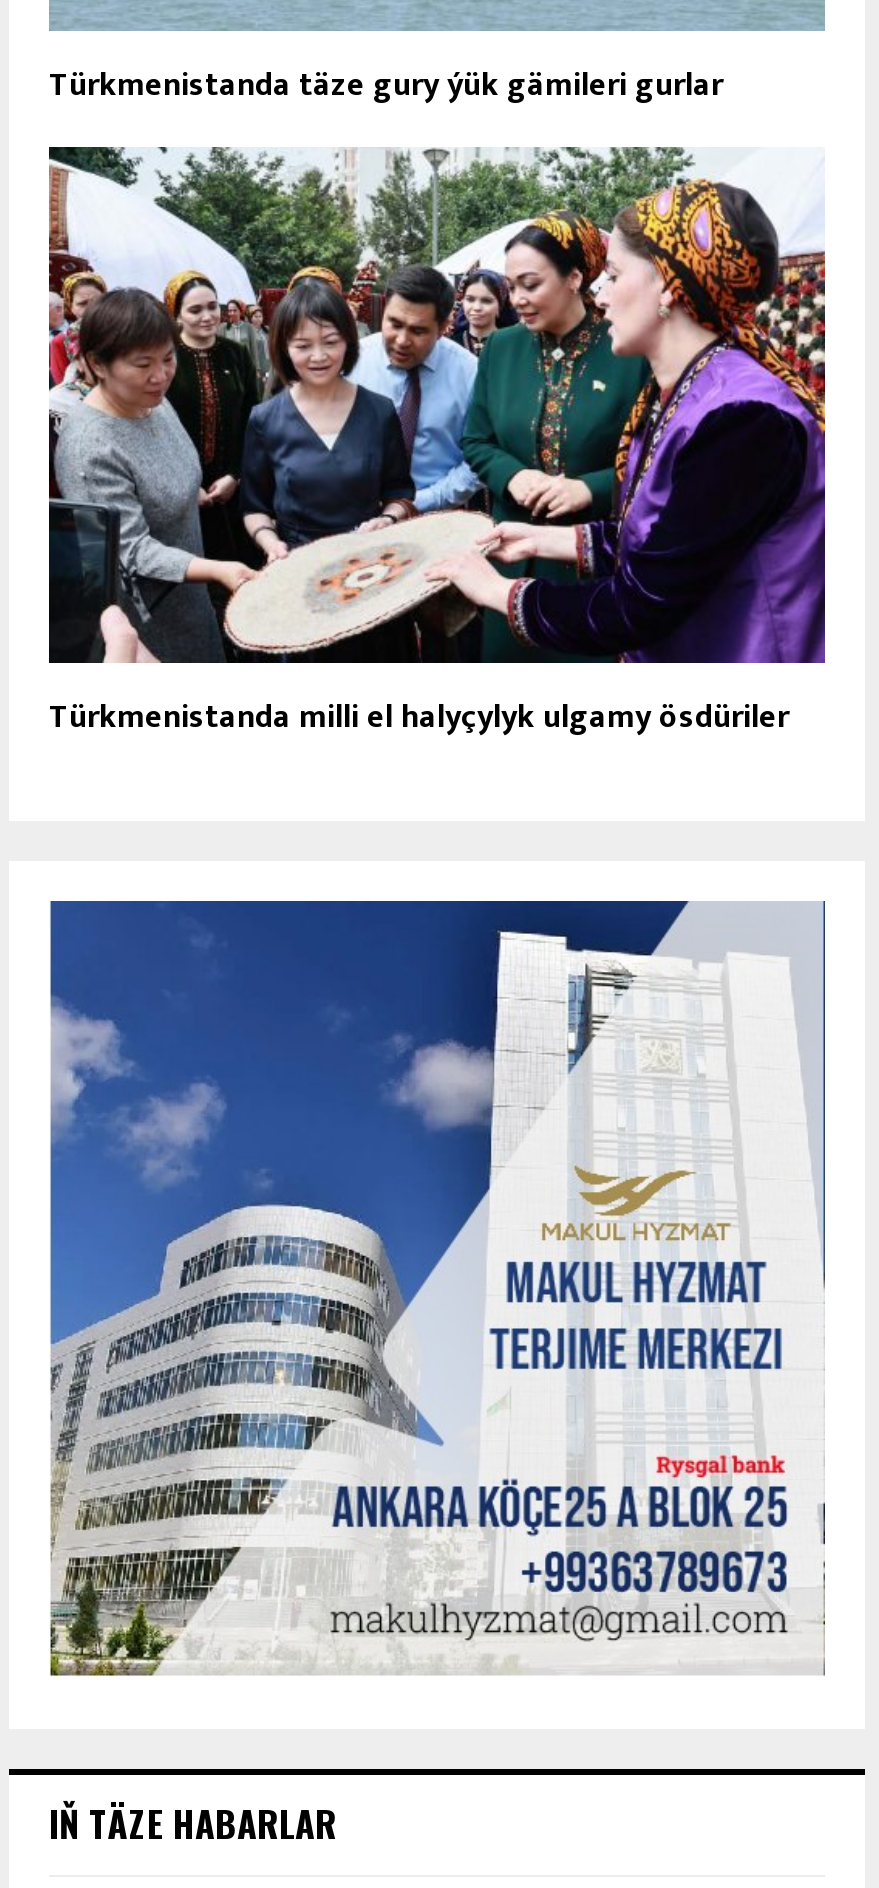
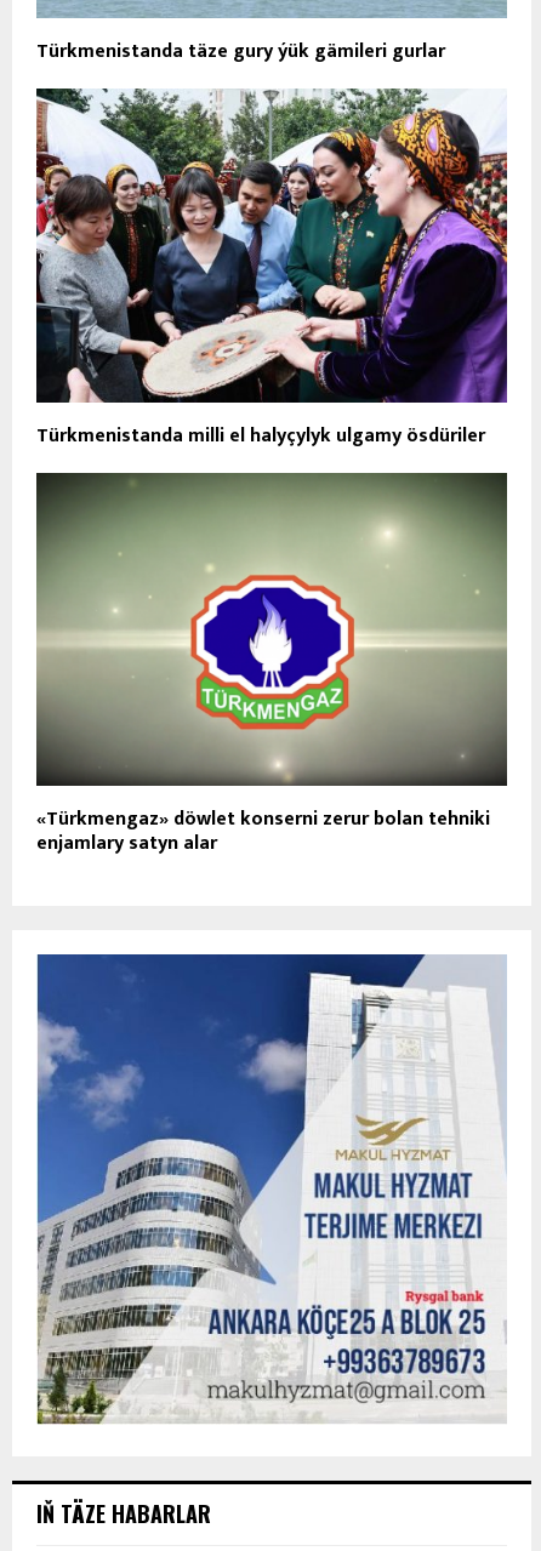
+ [image]
+ «Türkmengaz» döwlet konserni zerur bolan tehniki
+ enjamlary satyn alar
